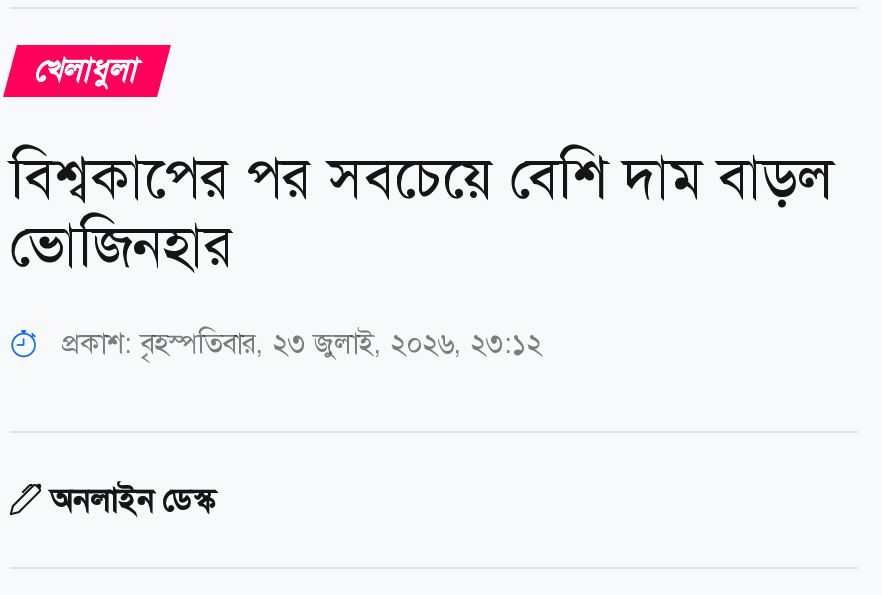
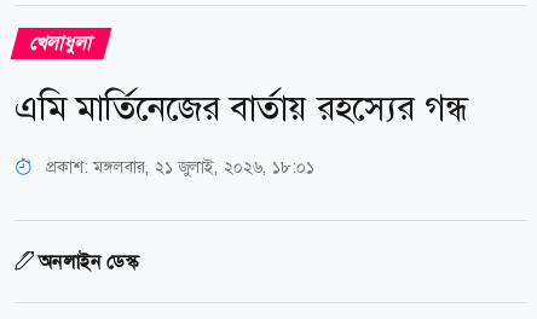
- বিশ্বকাপের পর সবচেয়ে বেশি দাম বাড়ল
- ভোজিনহার
+ এমি মার্তিনেজের বার্তায় রহস্যের গন্ধ

- প্রকাশ: বৃহস্পতিবার, ২৩ জুলাই, ২০২৬, ২৩:১২
+ প্রকাশ: মঙ্গলবার, ২১ জুলাই, ২০২৬, ১৮:০১
